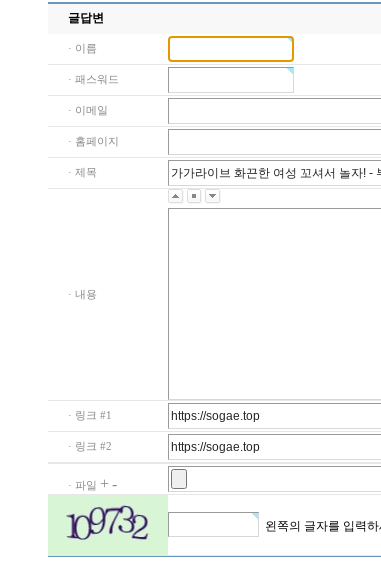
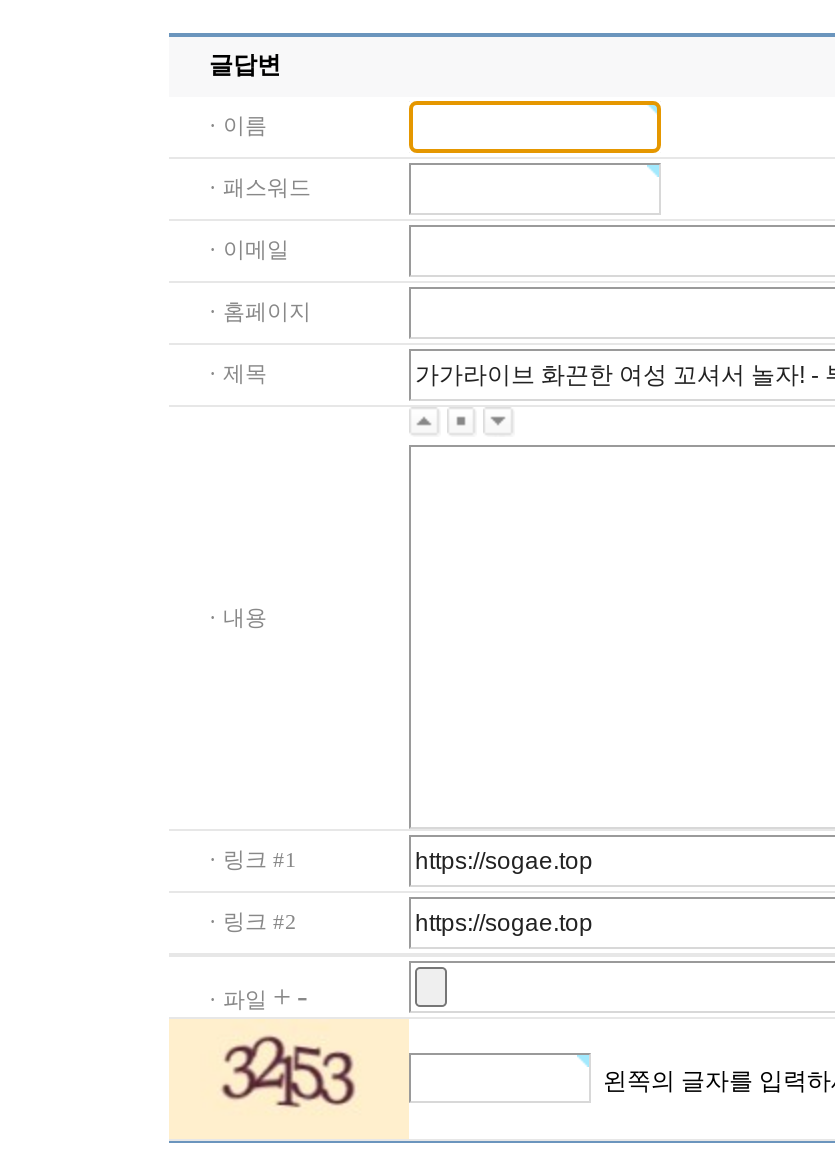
- [image]
+ [image]
